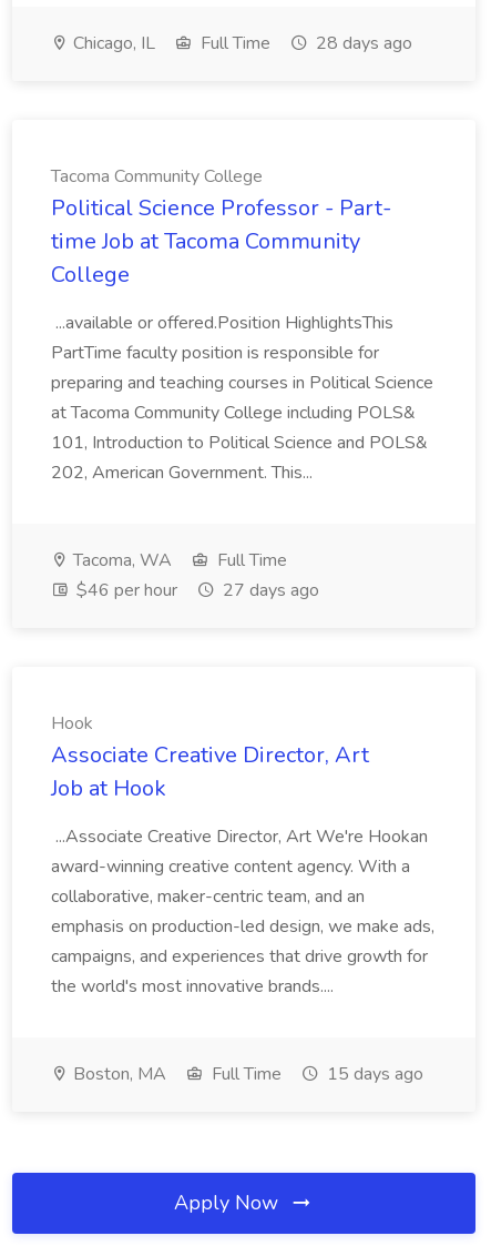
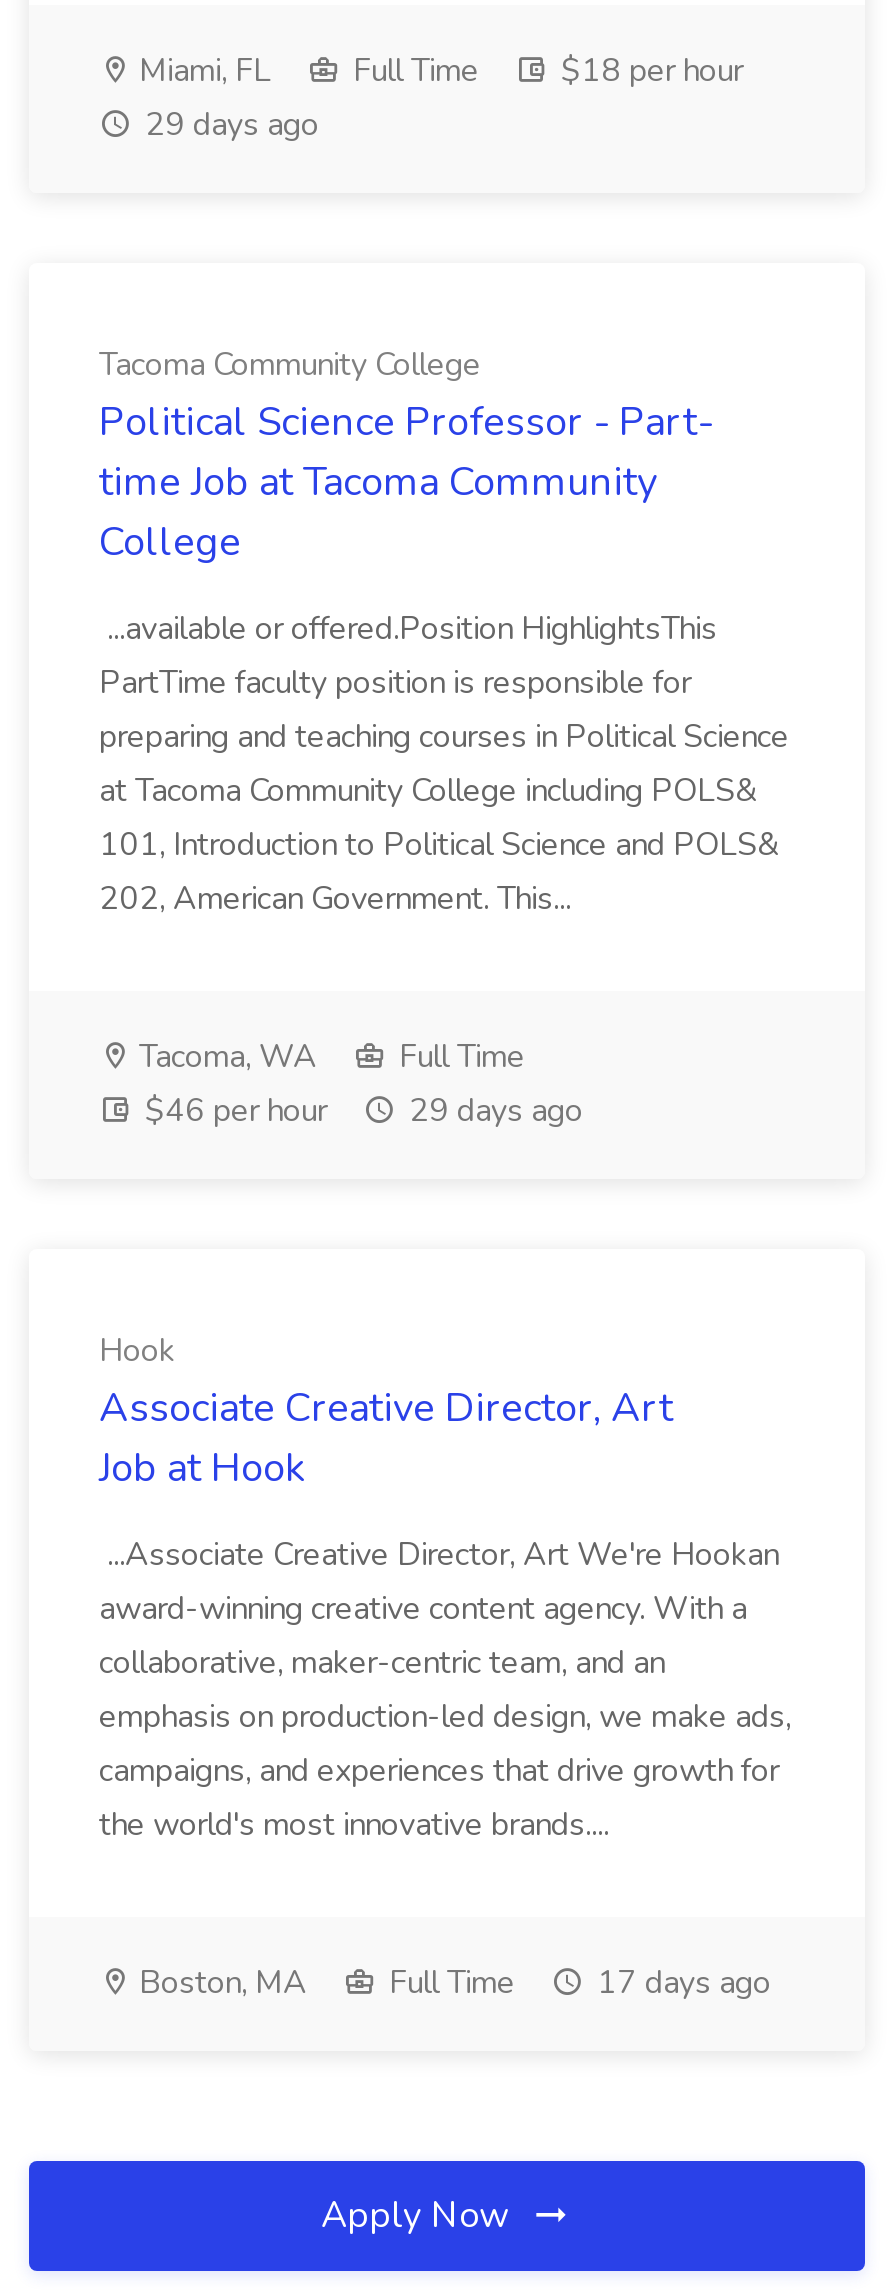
- Chicago, IL
+ Miami, FL

- 28 days ago
+ $18 per hour
+ 29 days ago

- $46 per hour 27 days ago
+ $46 per hour 29 days ago

- Boston, MA Full Time 15 days ago
+ Boston, MA Full Time 17 days ago
